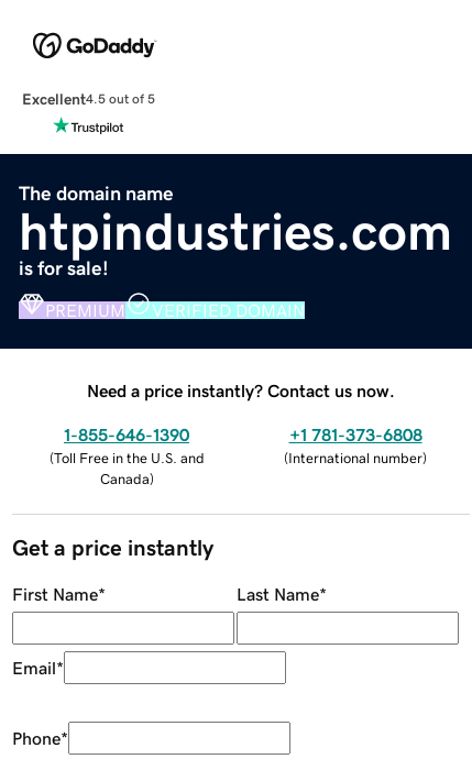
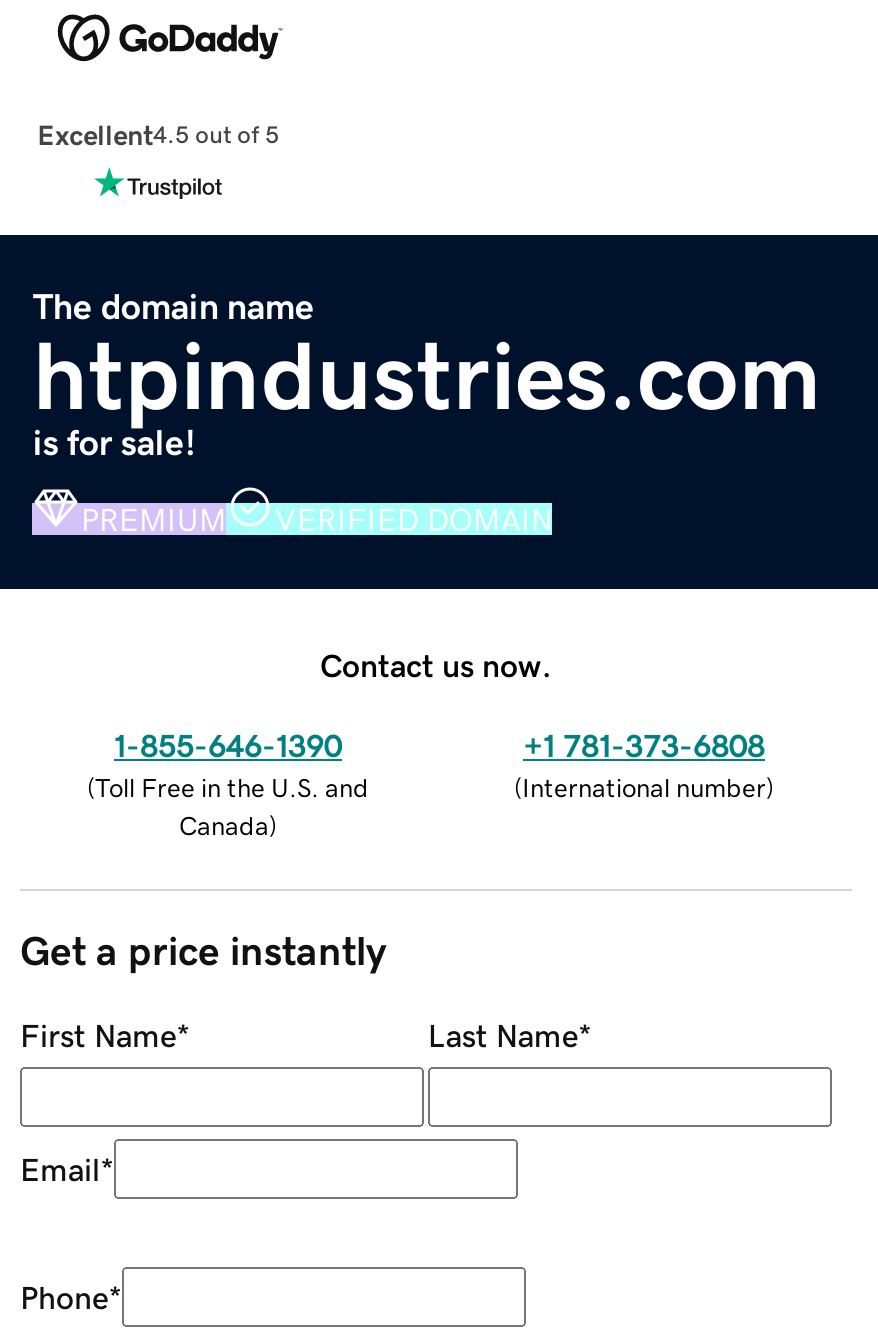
- Need a price instantly? Contact us now.
+ Contact us now.
